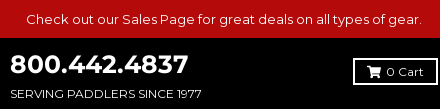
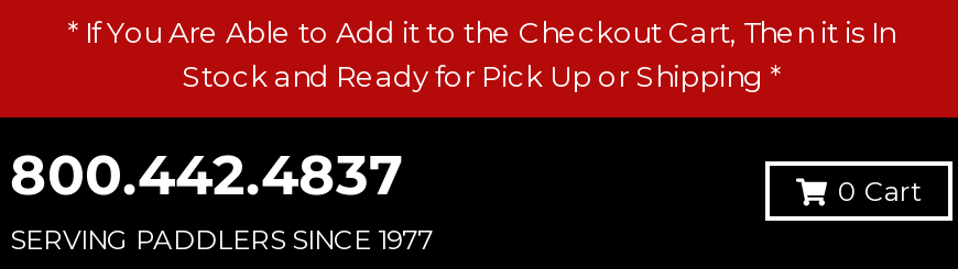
- Check out our Sales Page for great deals on all types of gear.
+ * If You Are Able to Add it to the Checkout Cart, Then it is In
+ Stock and Ready for Pick Up or Shipping *
